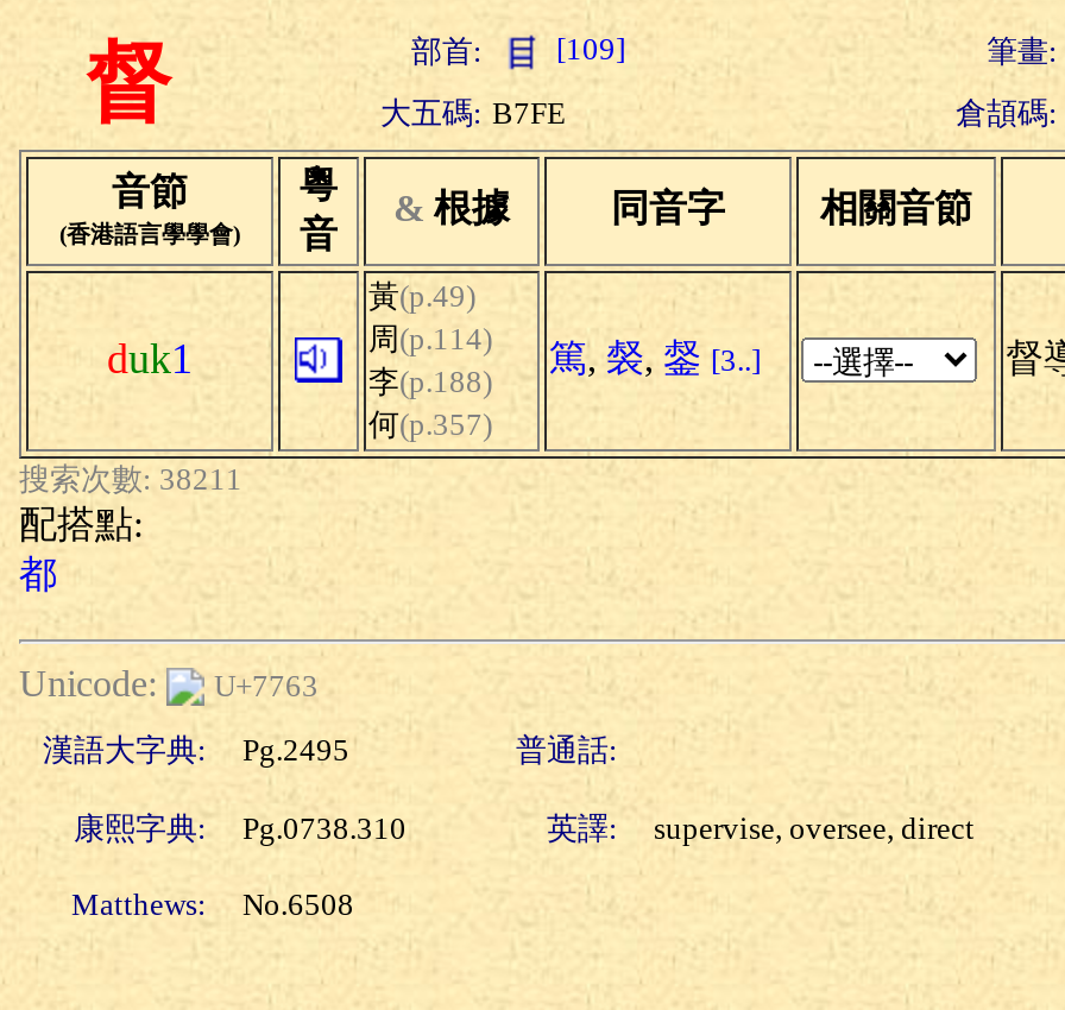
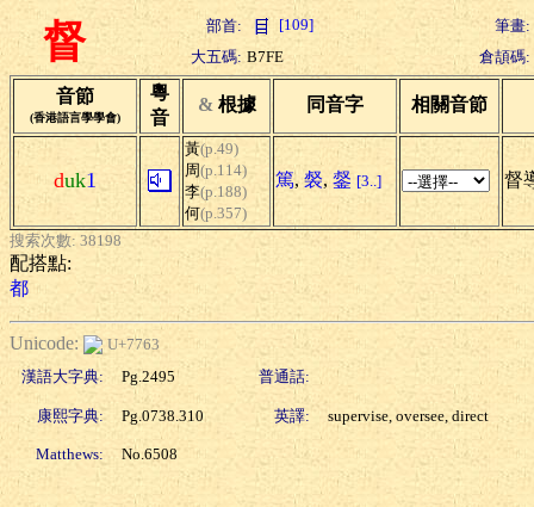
- 搜索次數: 38211
+ 搜索次數: 38198
